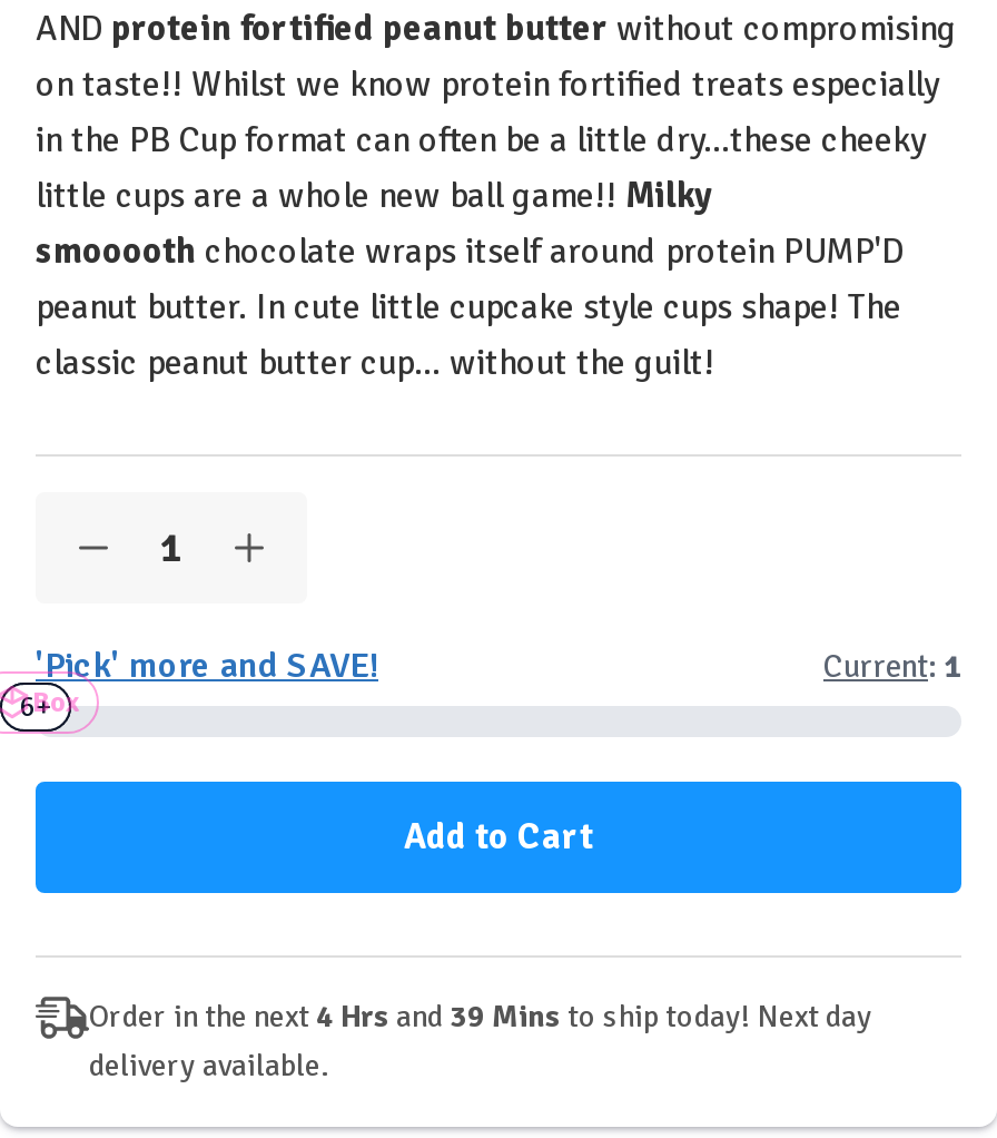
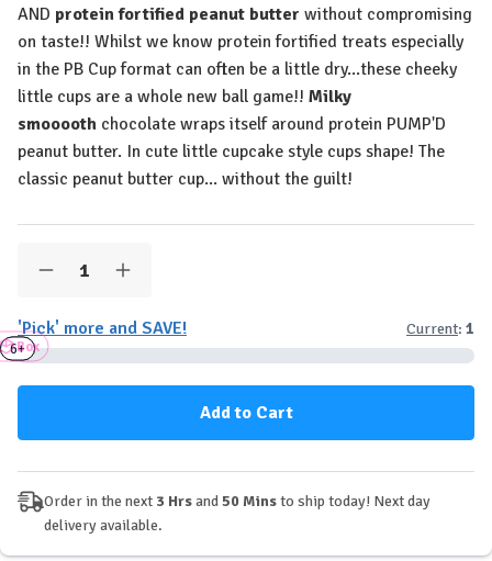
- Order in the next 4 Hrs and 39 Mins to ship today! Next day
+ Order in the next 3 Hrs and 50 Mins to ship today! Next day
